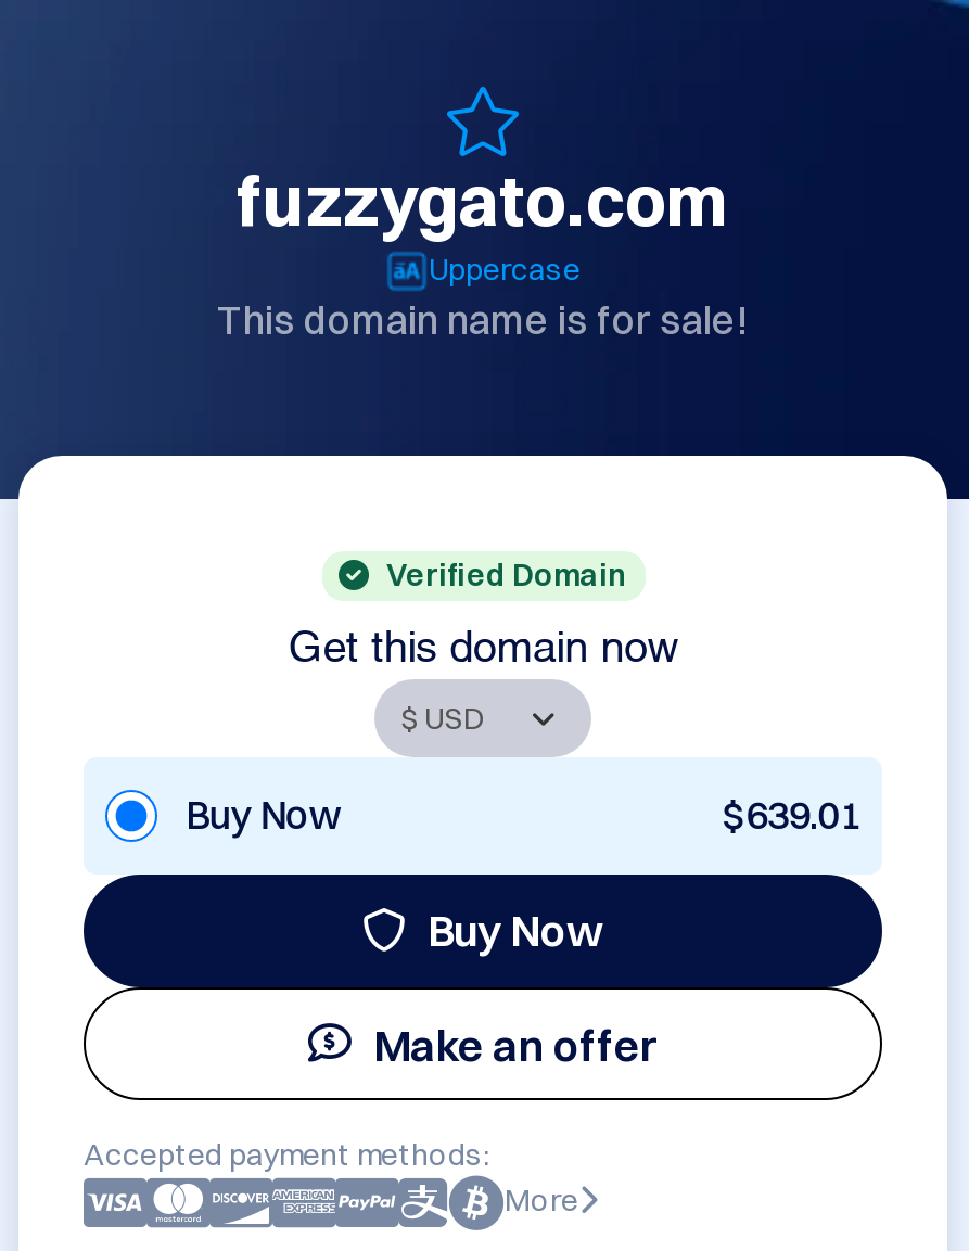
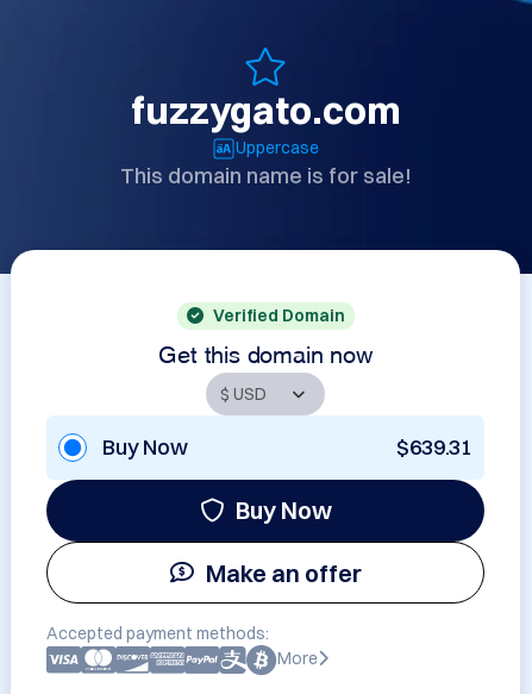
- $639.01
+ $639.31
